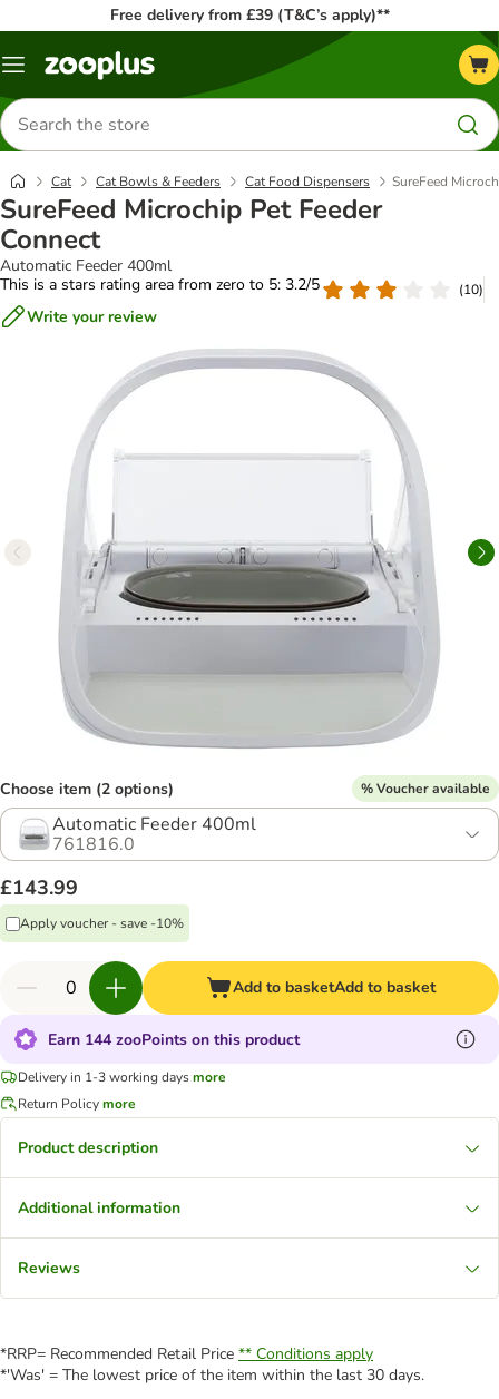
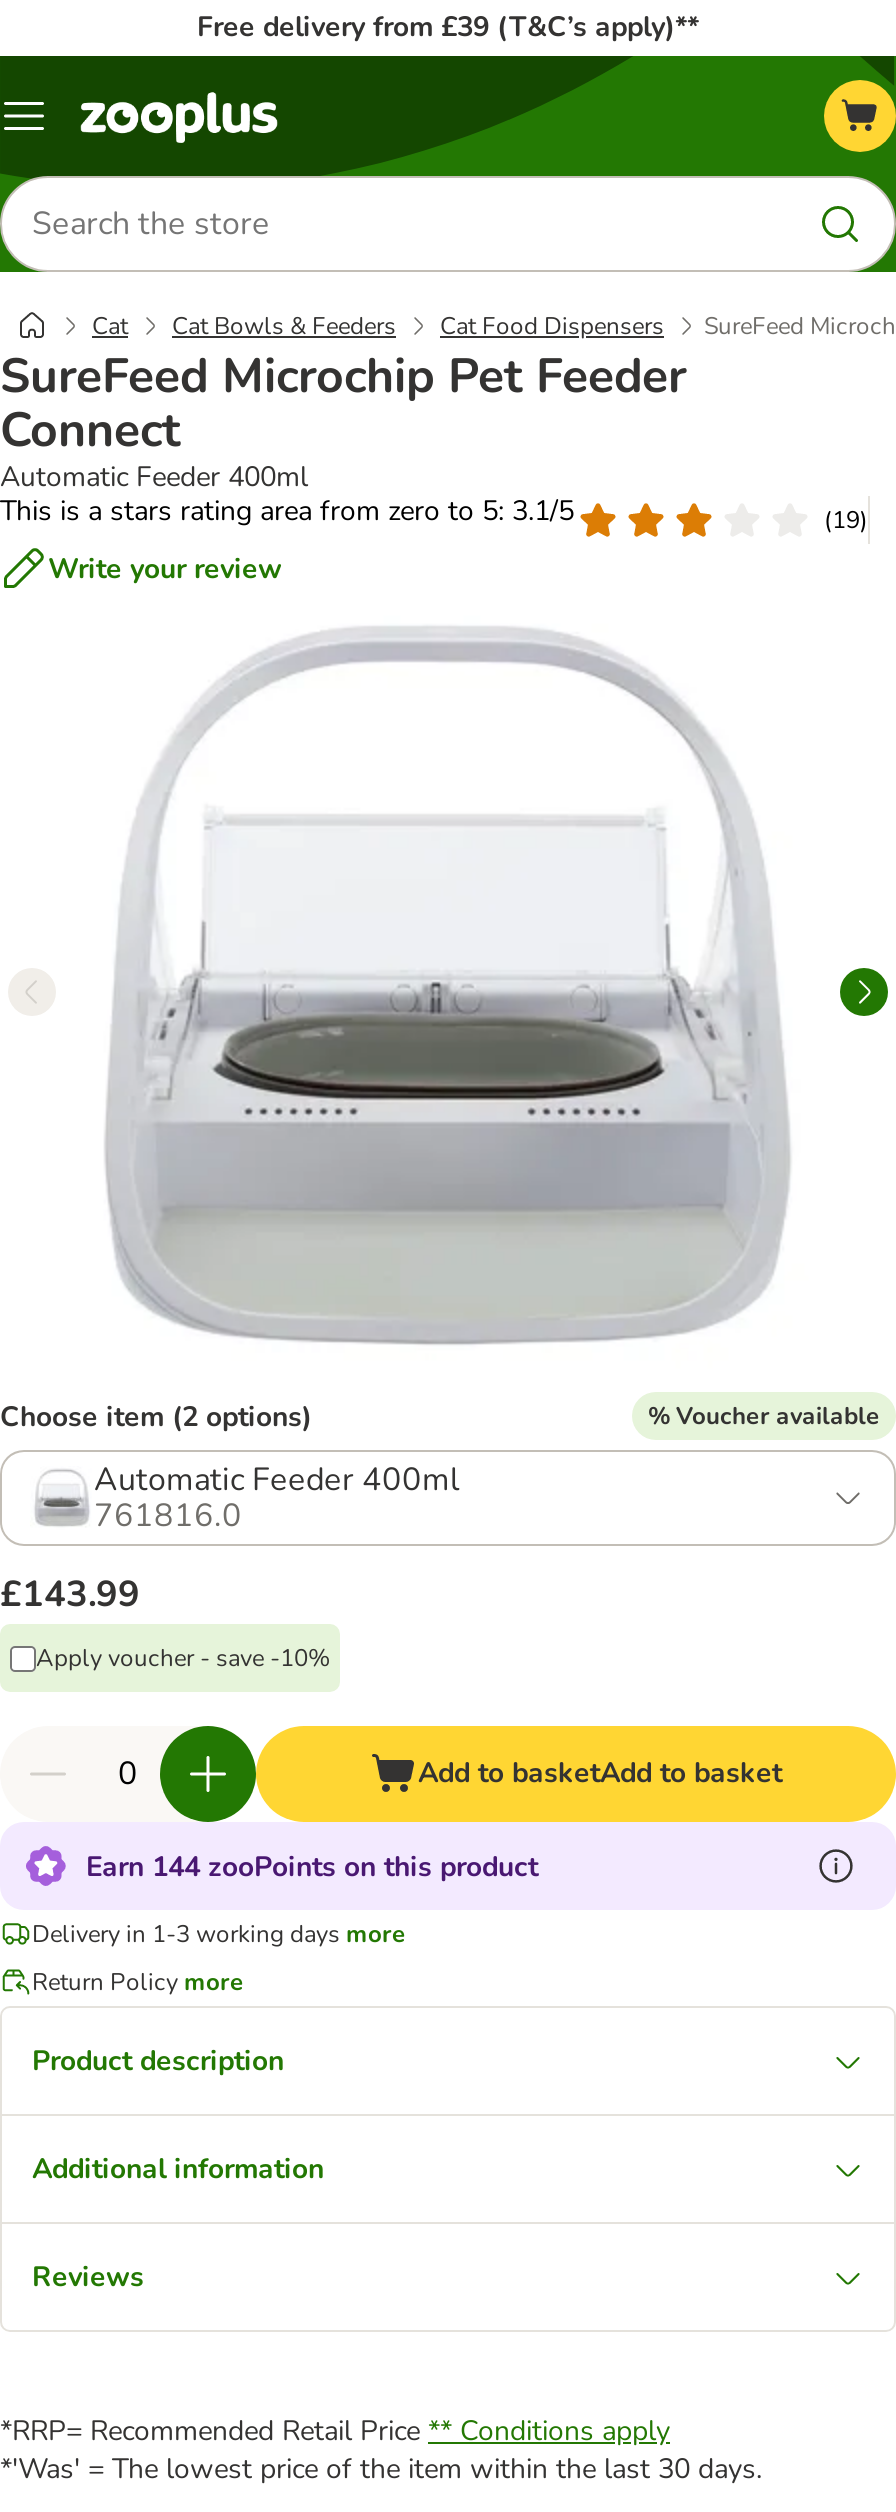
- This is a stars rating area from zero to 5: 3.2/5
+ This is a stars rating area from zero to 5: 3.1/5

- (10)
+ (19)
